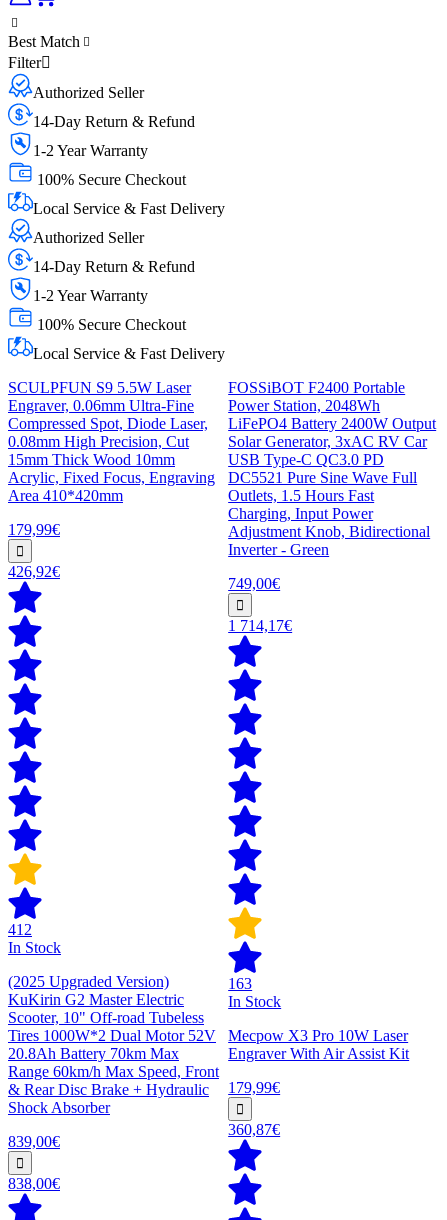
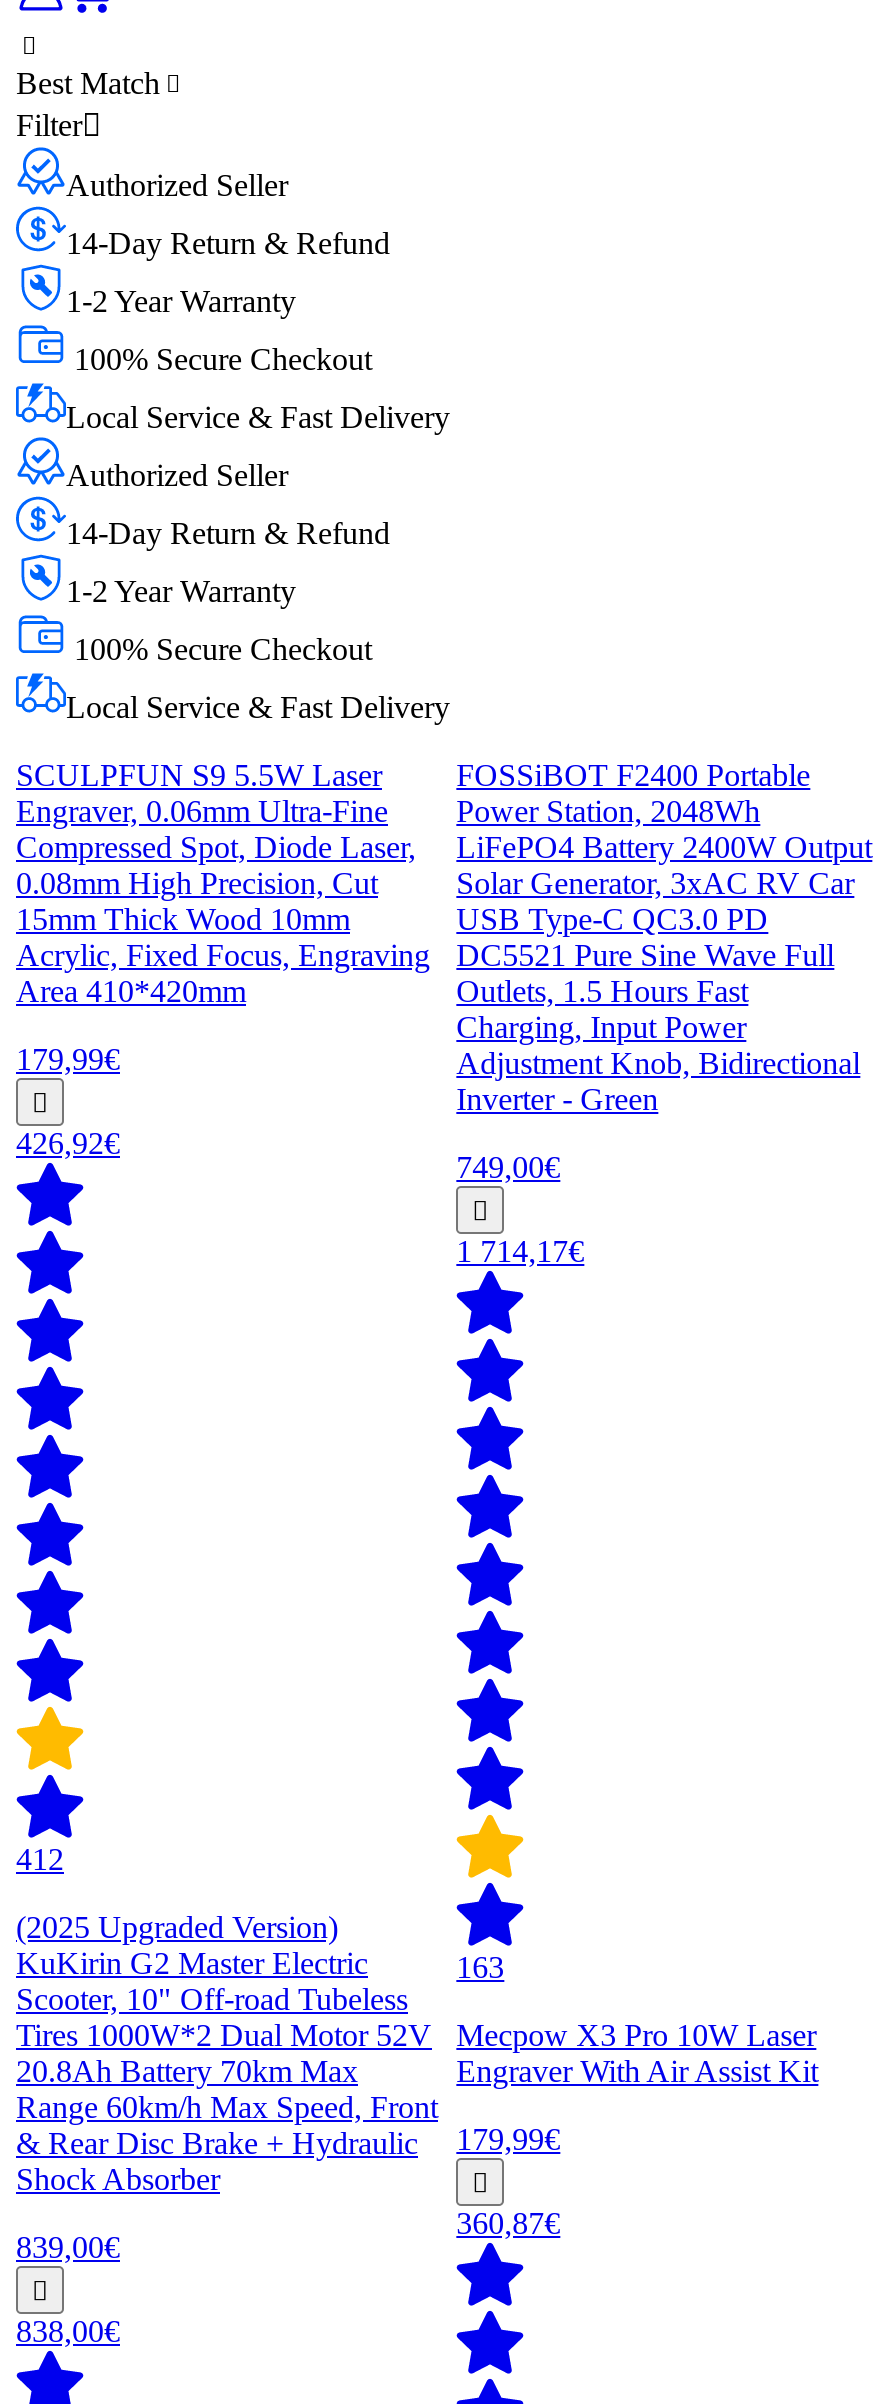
- In Stock

- In Stock
